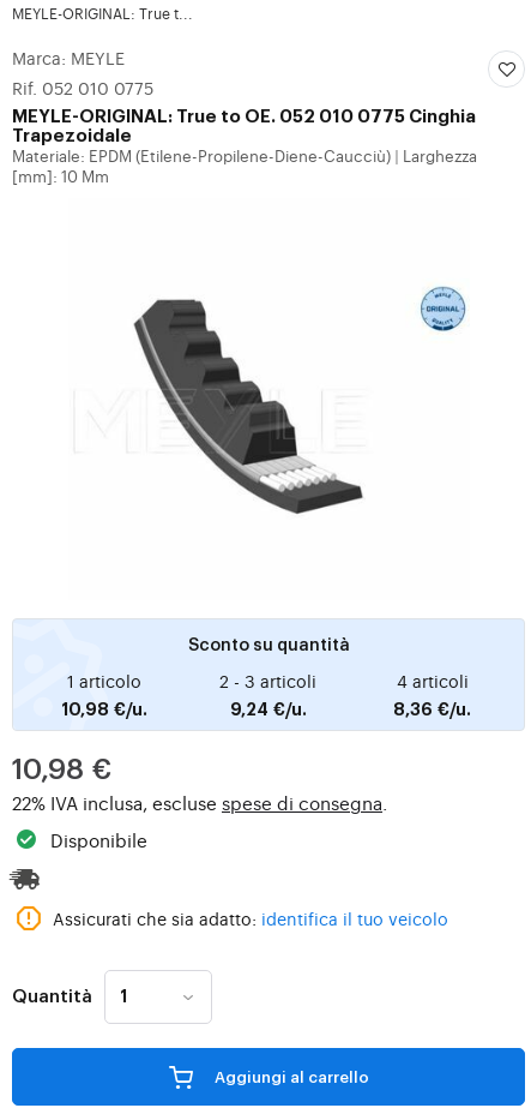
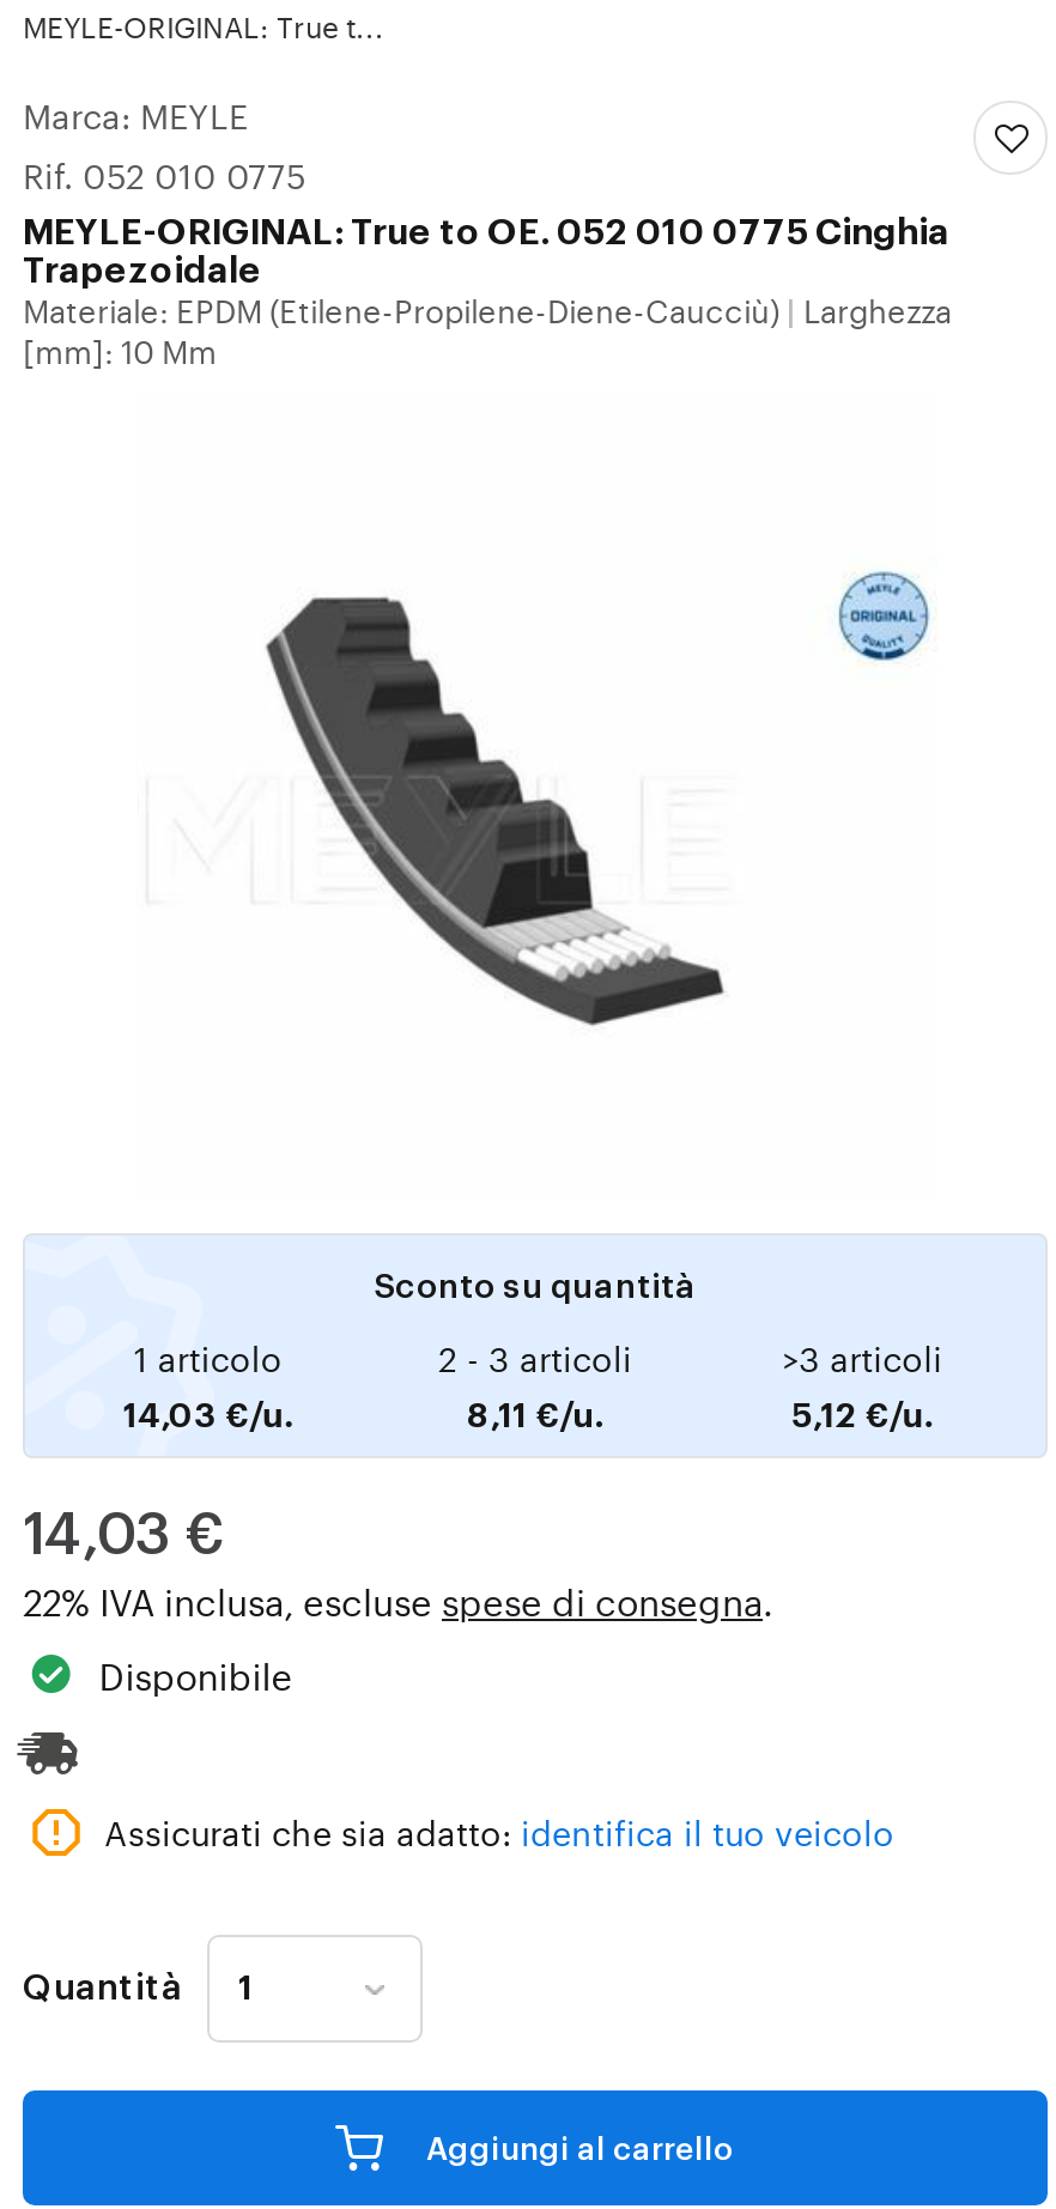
- 4 articoli
+ >3 articoli

- 10,98 €/u.
+ 14,03 €/u.

- 9,24 €/u.
+ 8,11 €/u.

- 8,36 €/u.
+ 5,12 €/u.

- 10,98 €
+ 14,03 €
